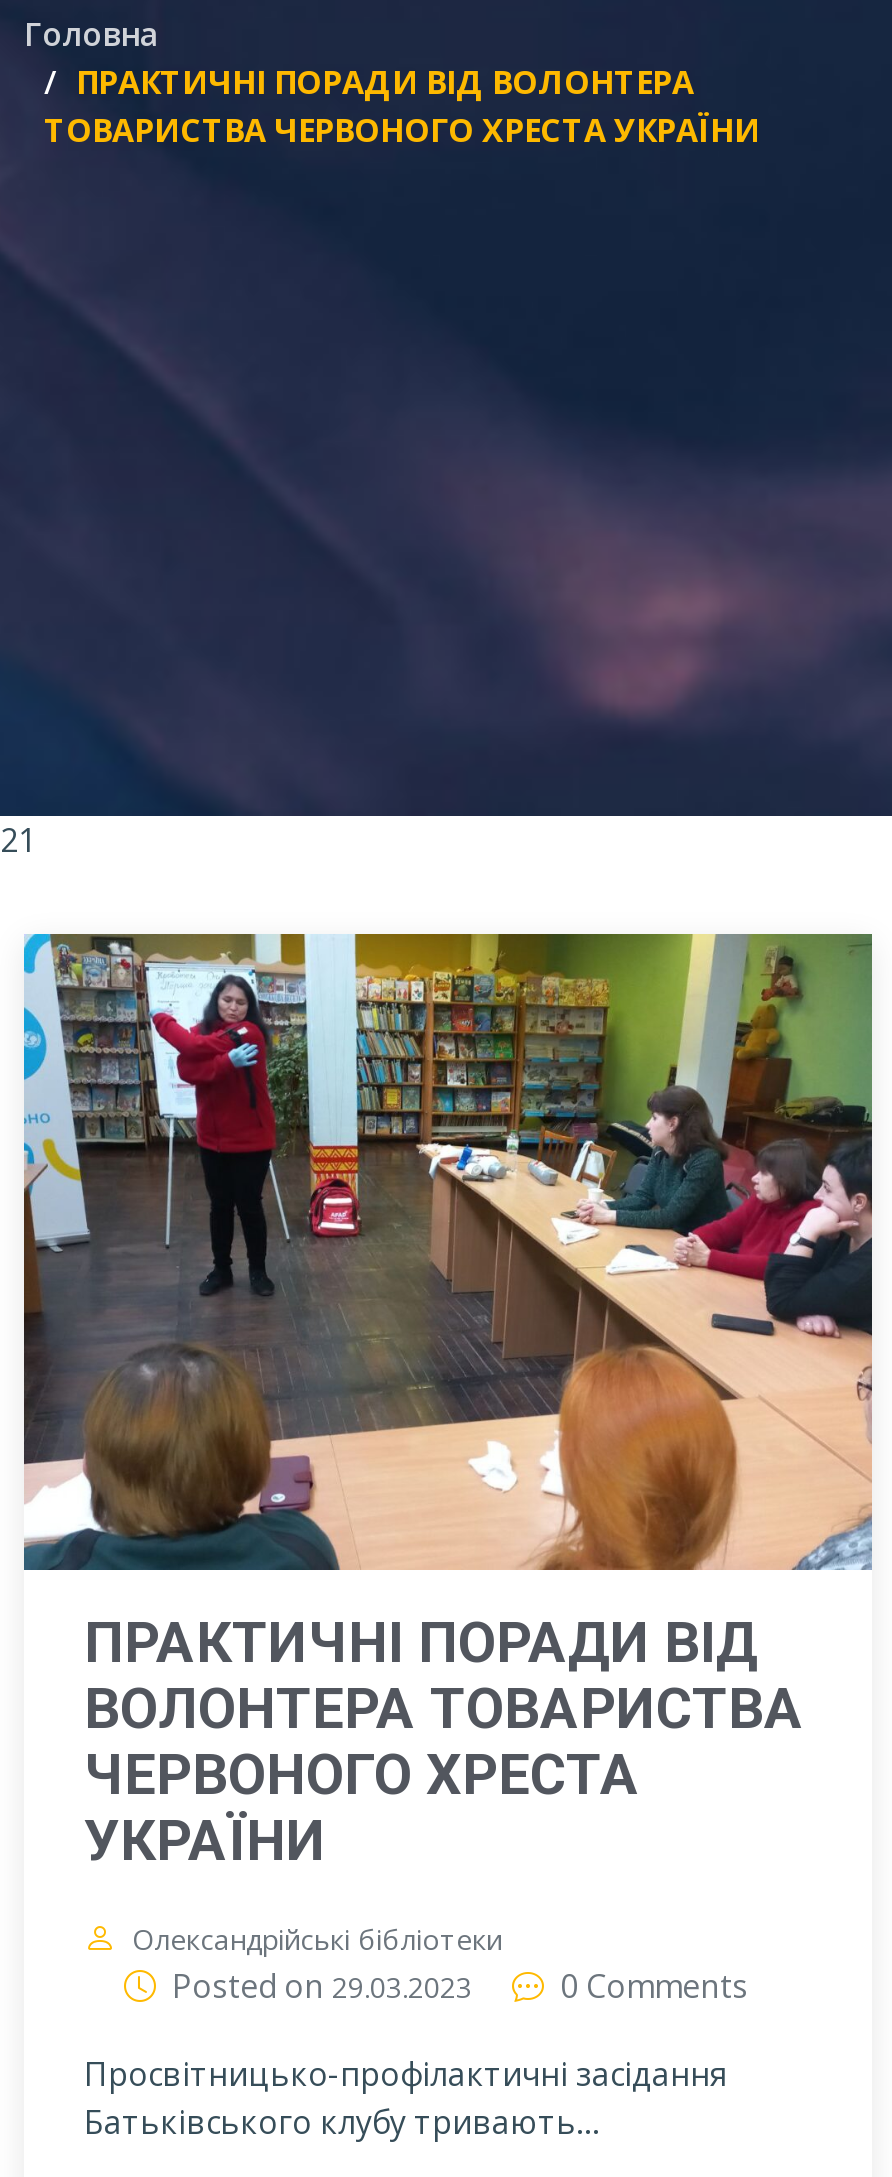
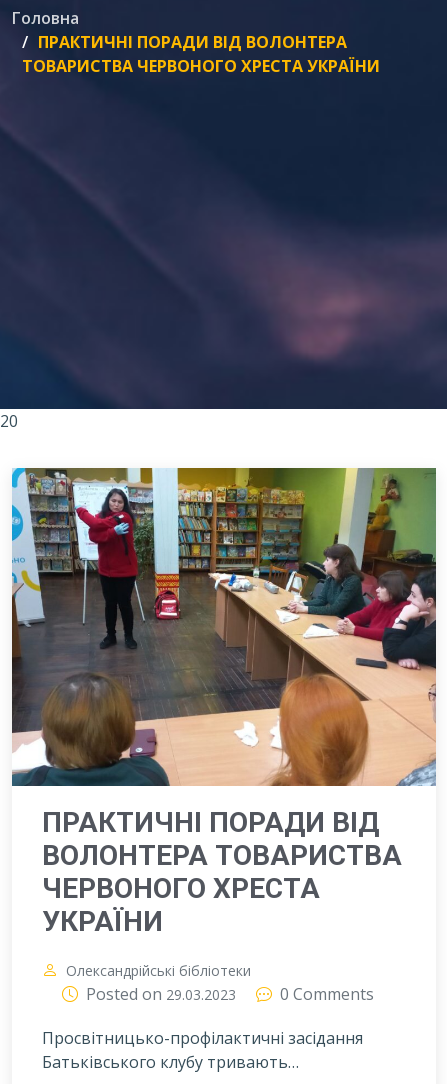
- 21
+ 20
